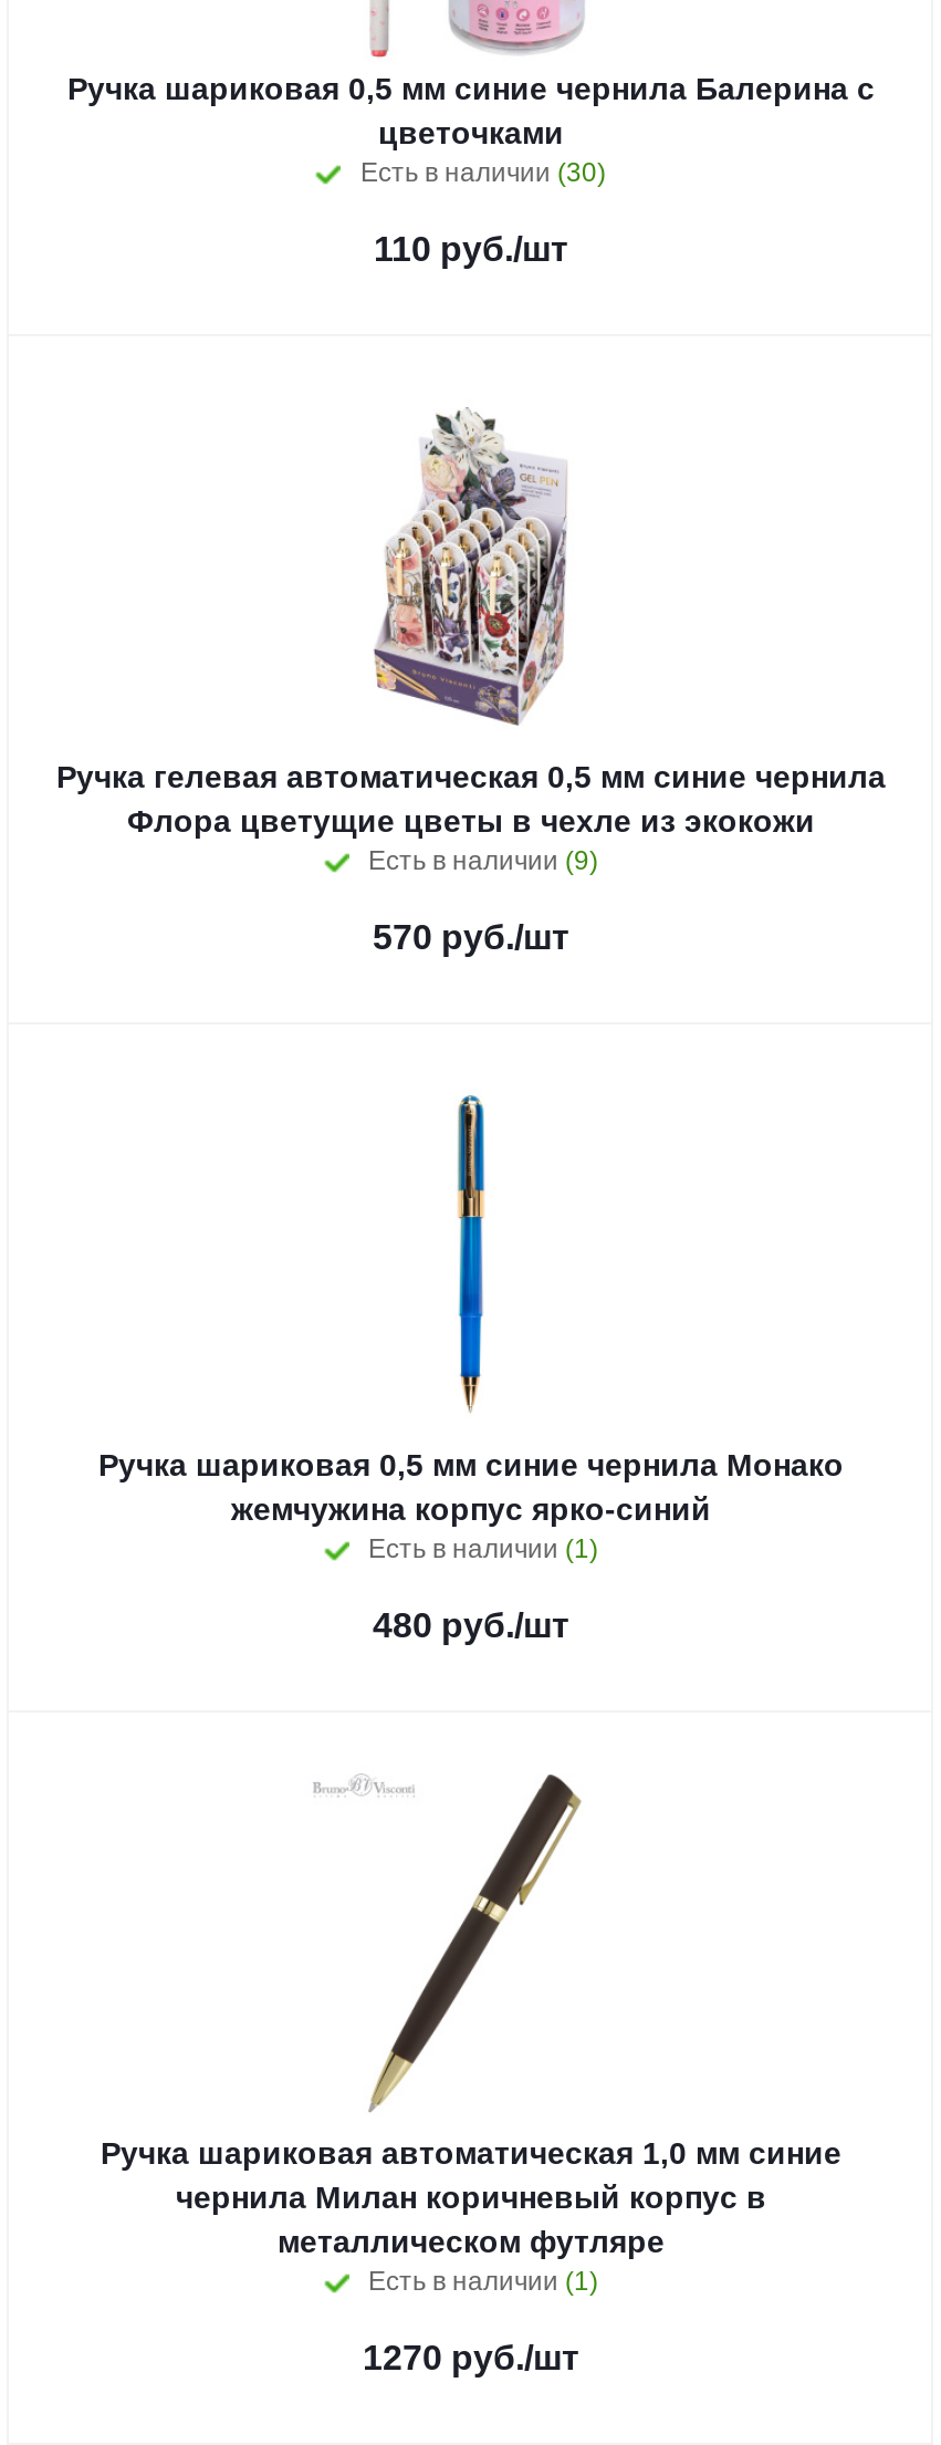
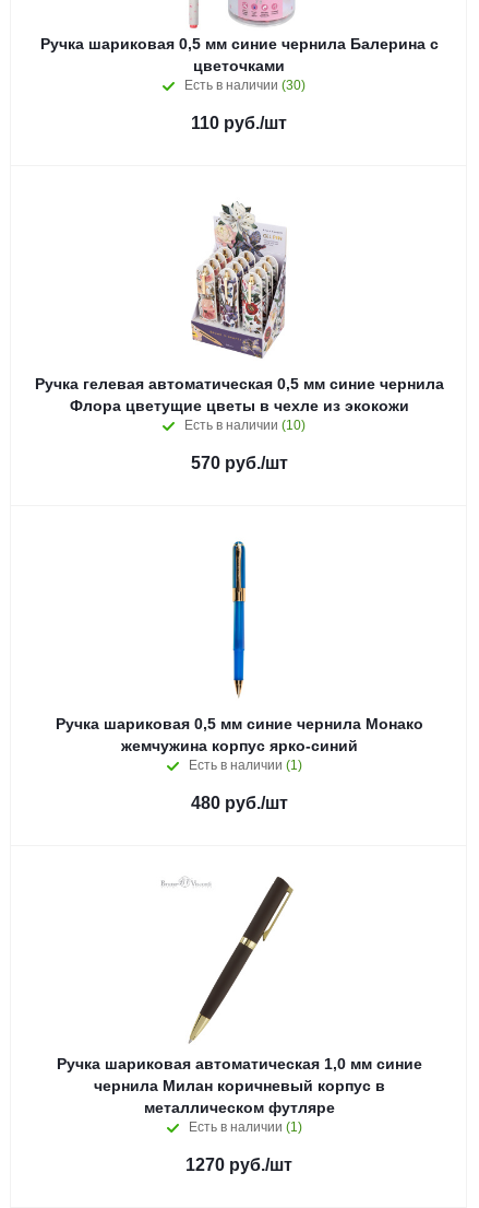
- Есть в наличии (9)
+ Есть в наличии (10)
